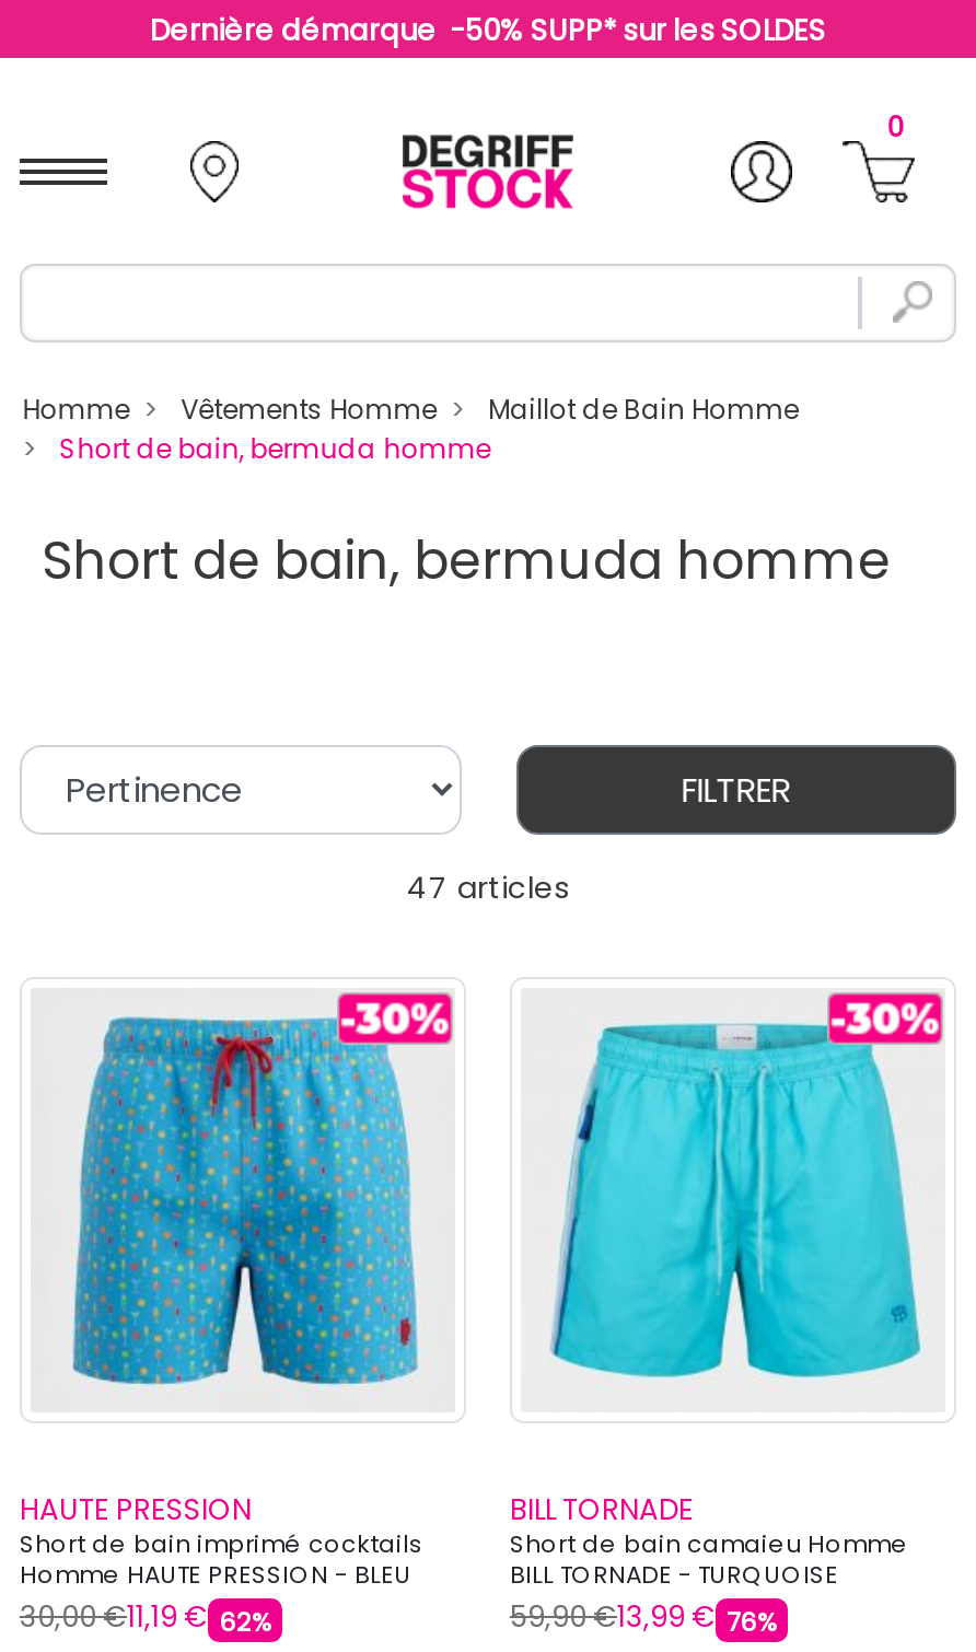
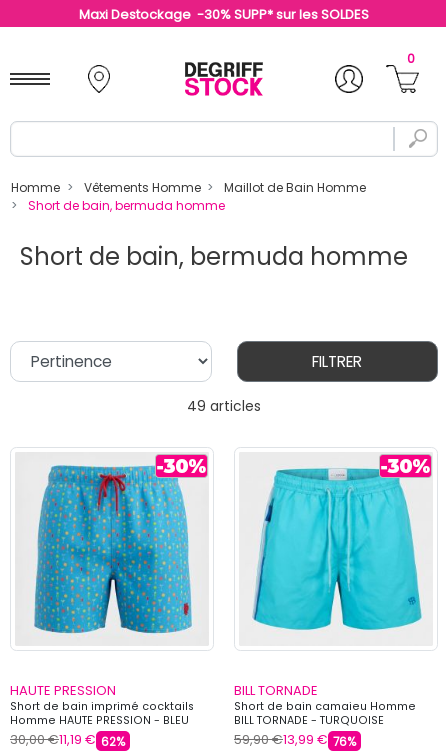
- Dernière démarque -50% SUPP* sur les SOLDES
+ Maxi Destockage -30% SUPP* sur les SOLDES

- 47 articles
+ 49 articles
